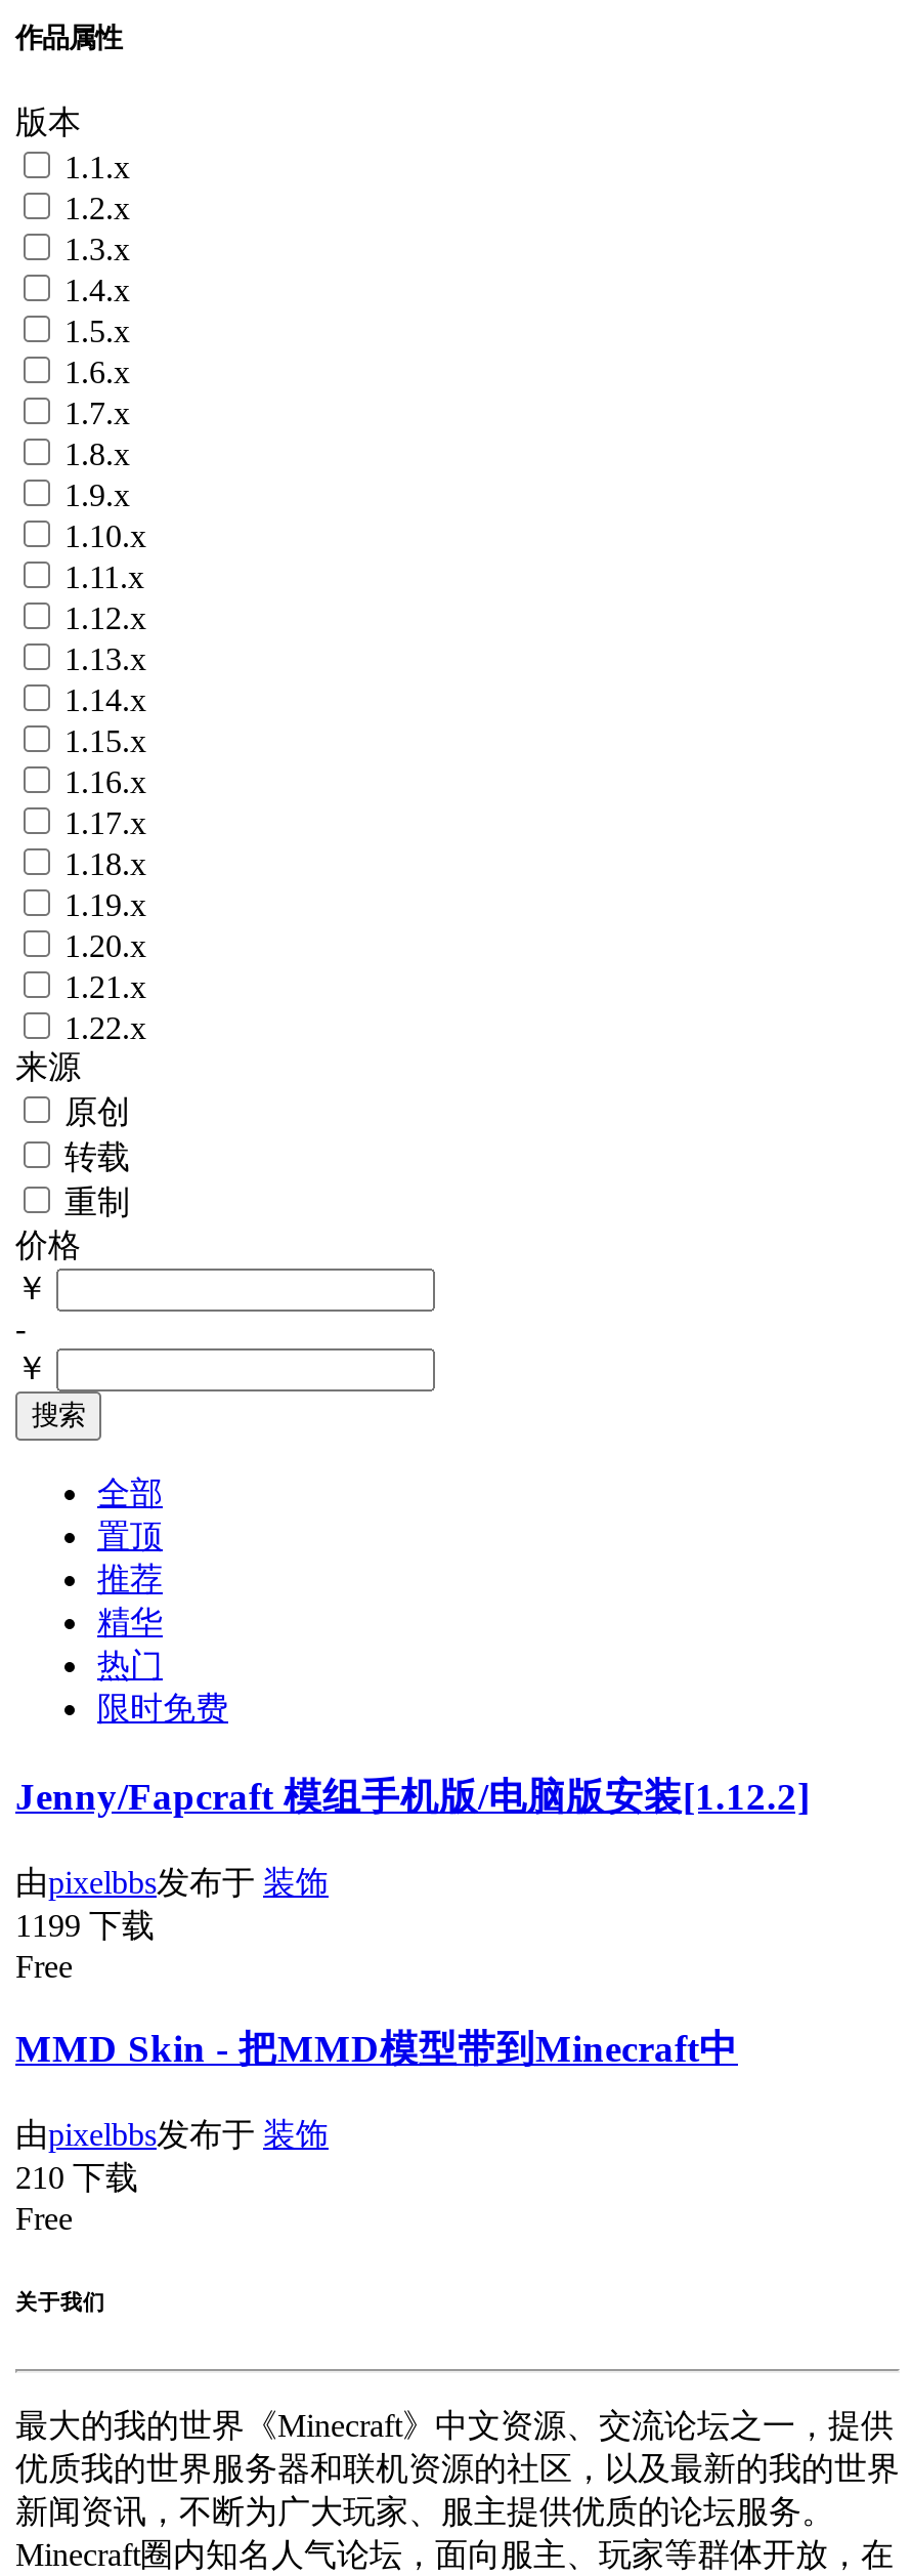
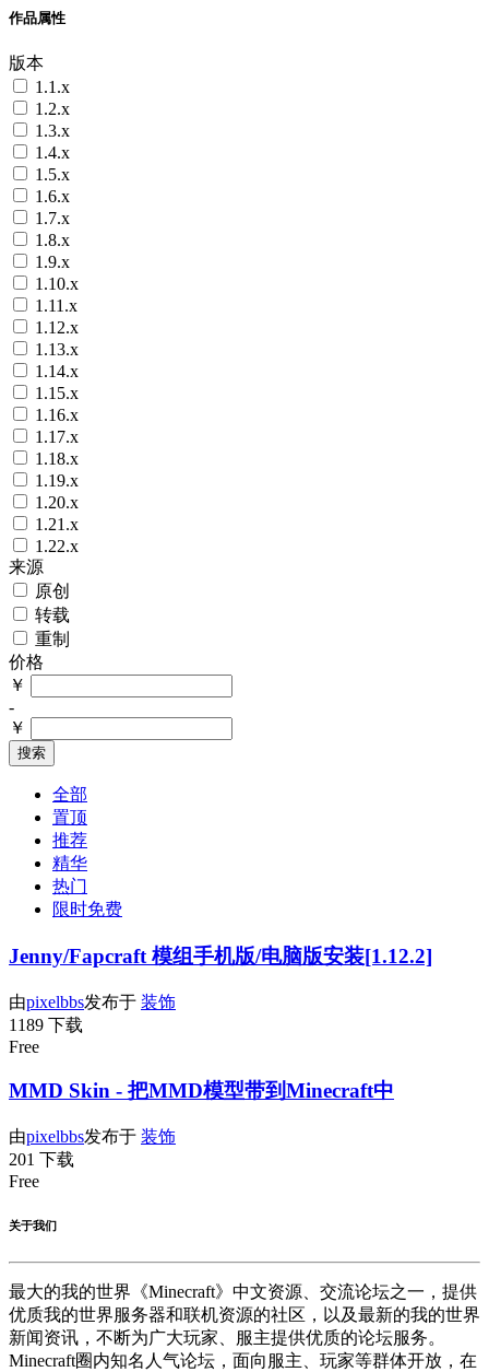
- 1199 下载
+ 1189 下载

- 210 下载
+ 201 下载
